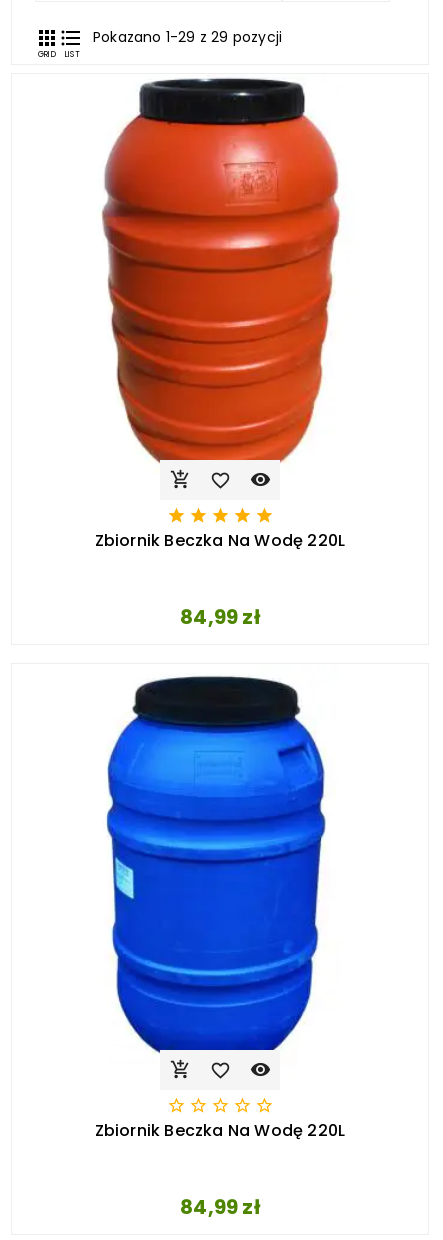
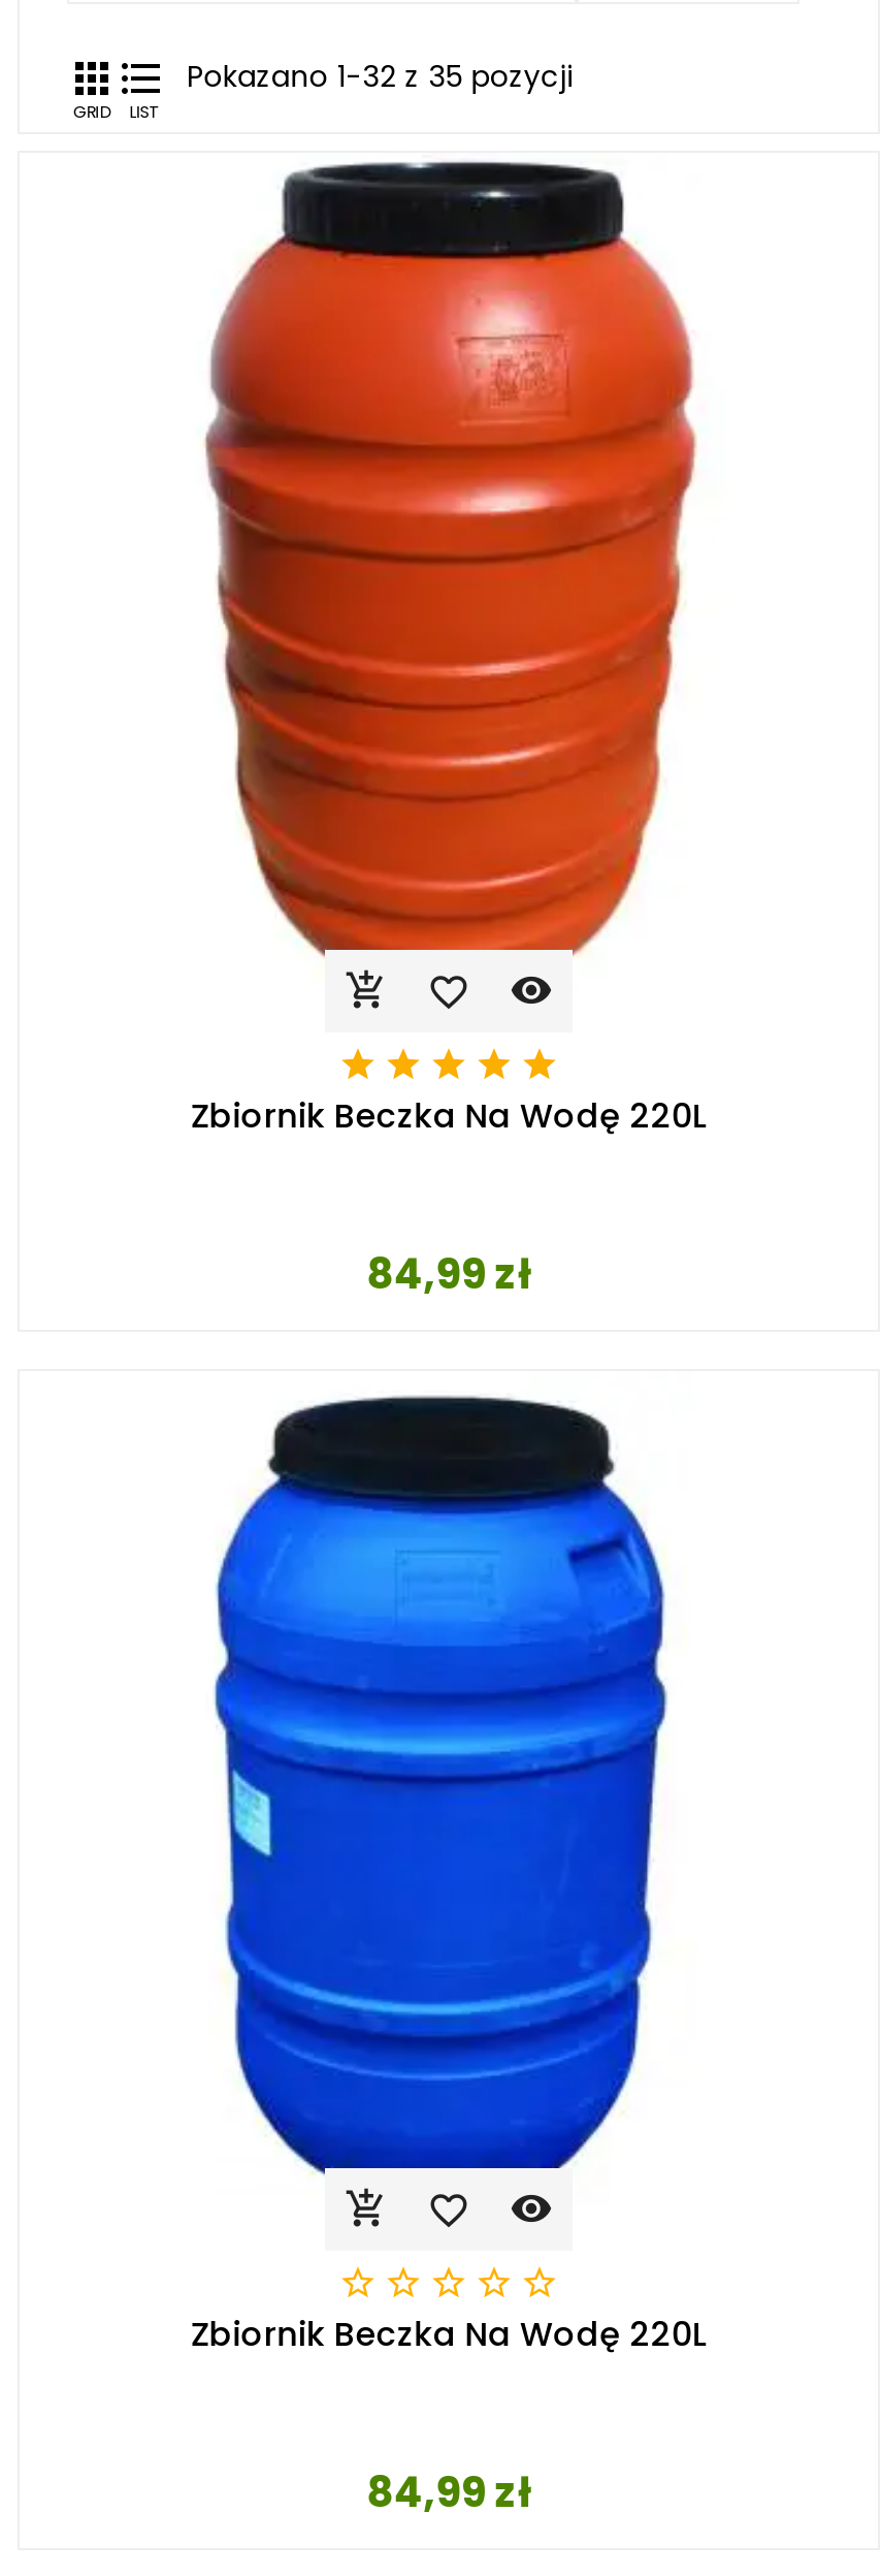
- Pokazano 1-29 z 29 pozycji
+ Pokazano 1-32 z 35 pozycji
